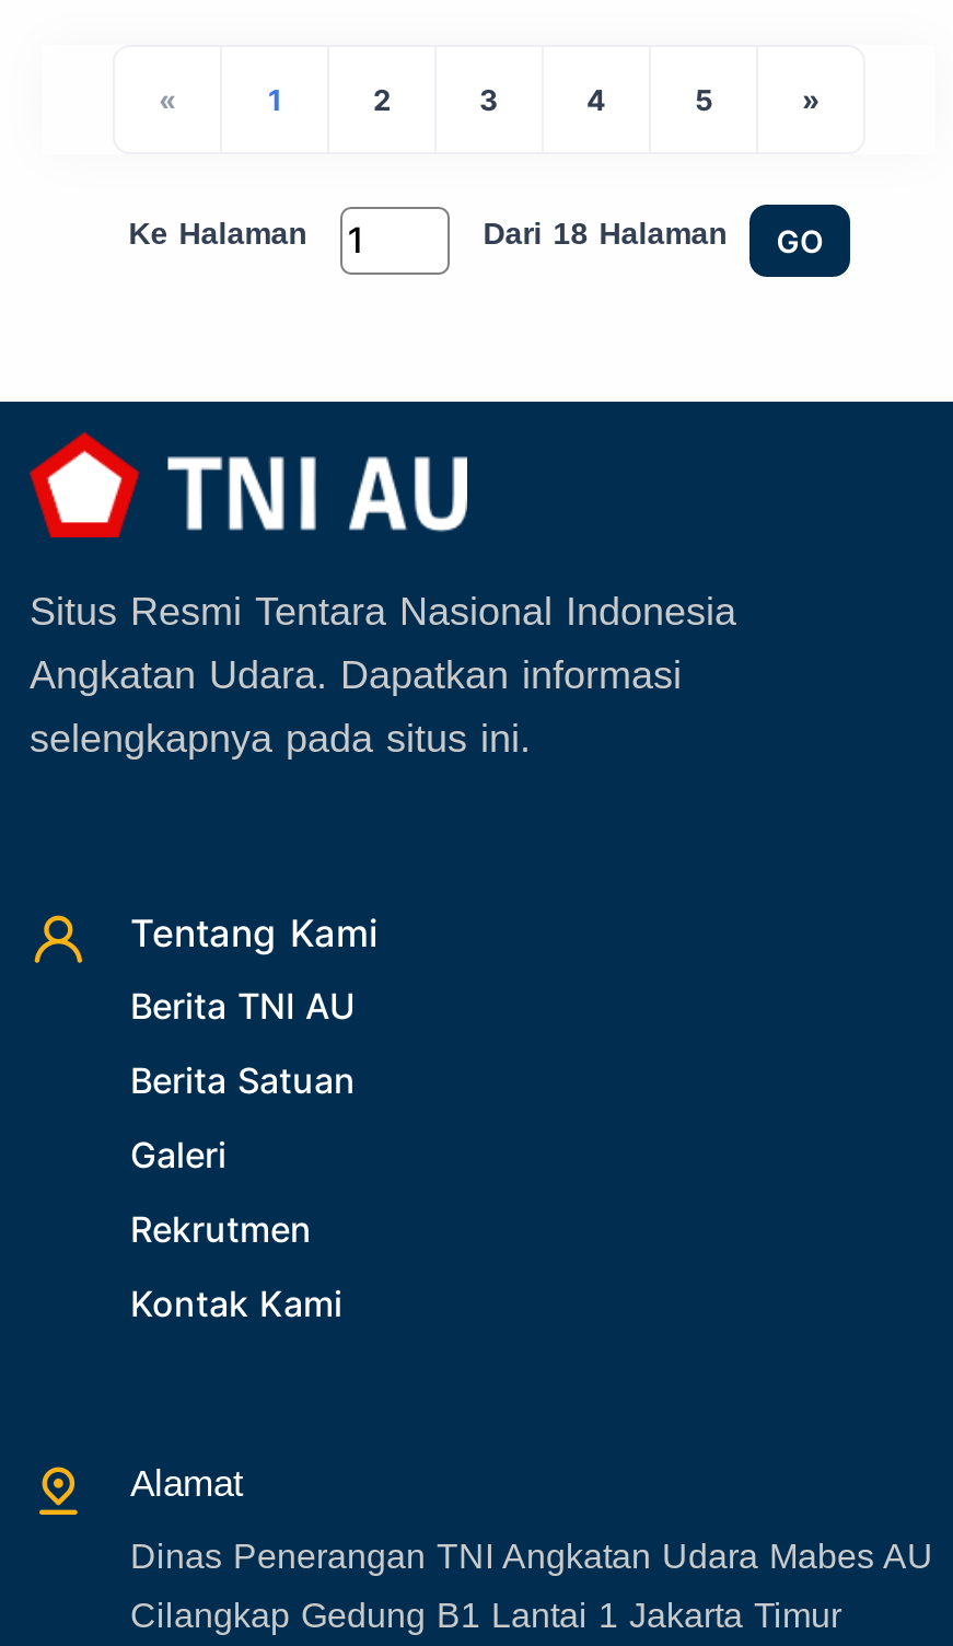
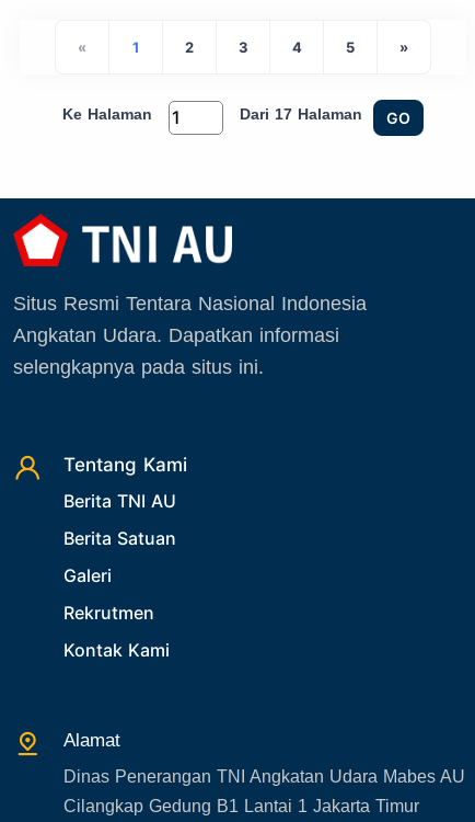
- Dari 18 Halaman GO
+ Dari 17 Halaman GO
